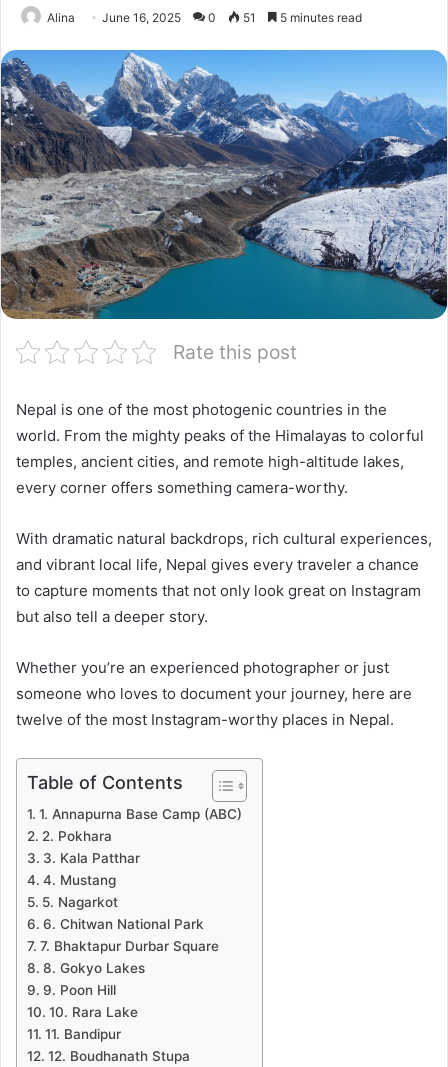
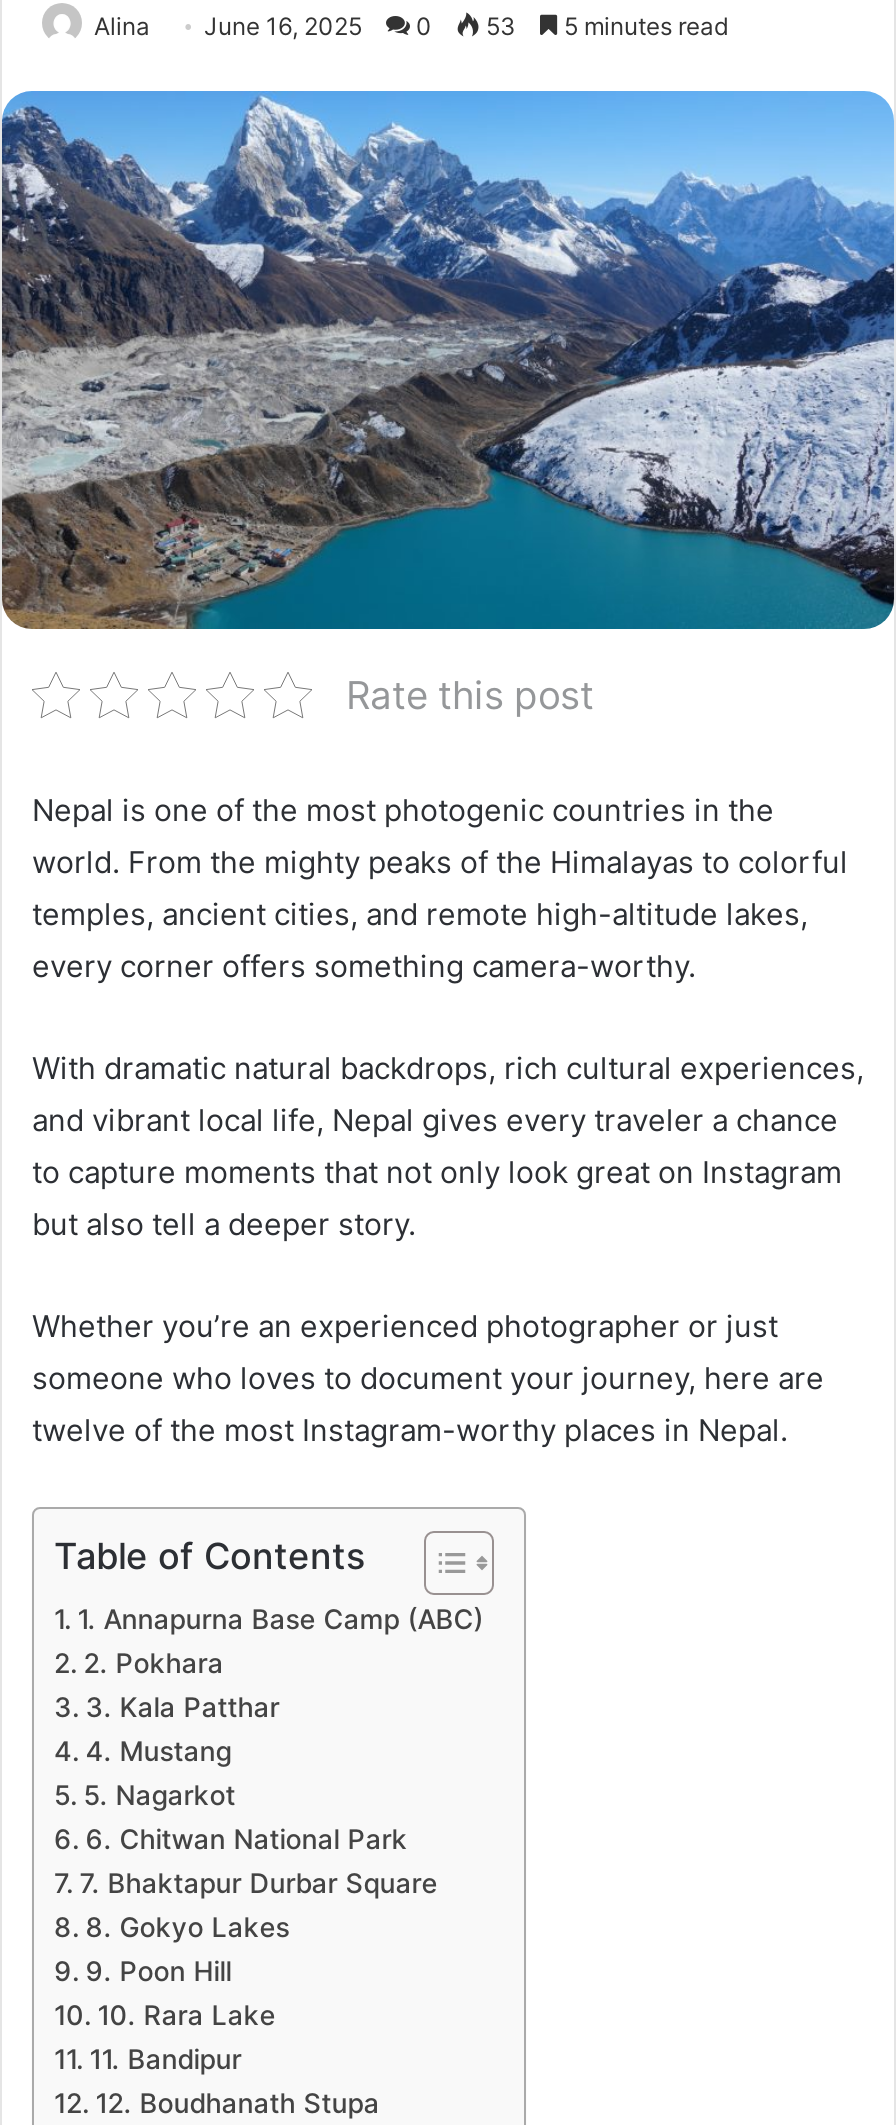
- Alina June 16, 2025 0 51 5 minutes read
+ Alina June 16, 2025 0 53 5 minutes read
